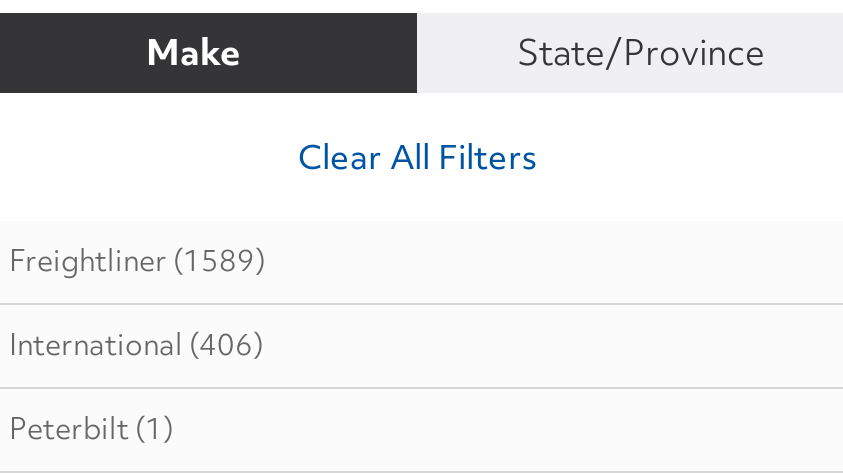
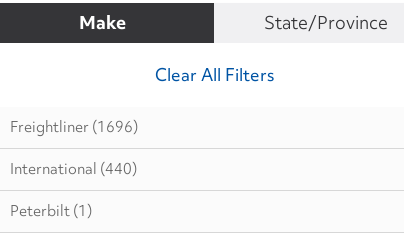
- Freightliner (1589)
+ Freightliner (1696)

- International (406)
+ International (440)
